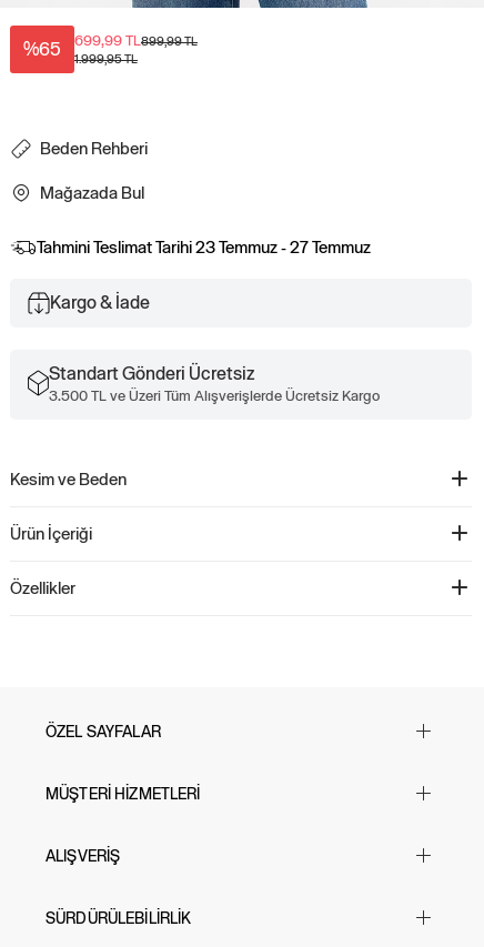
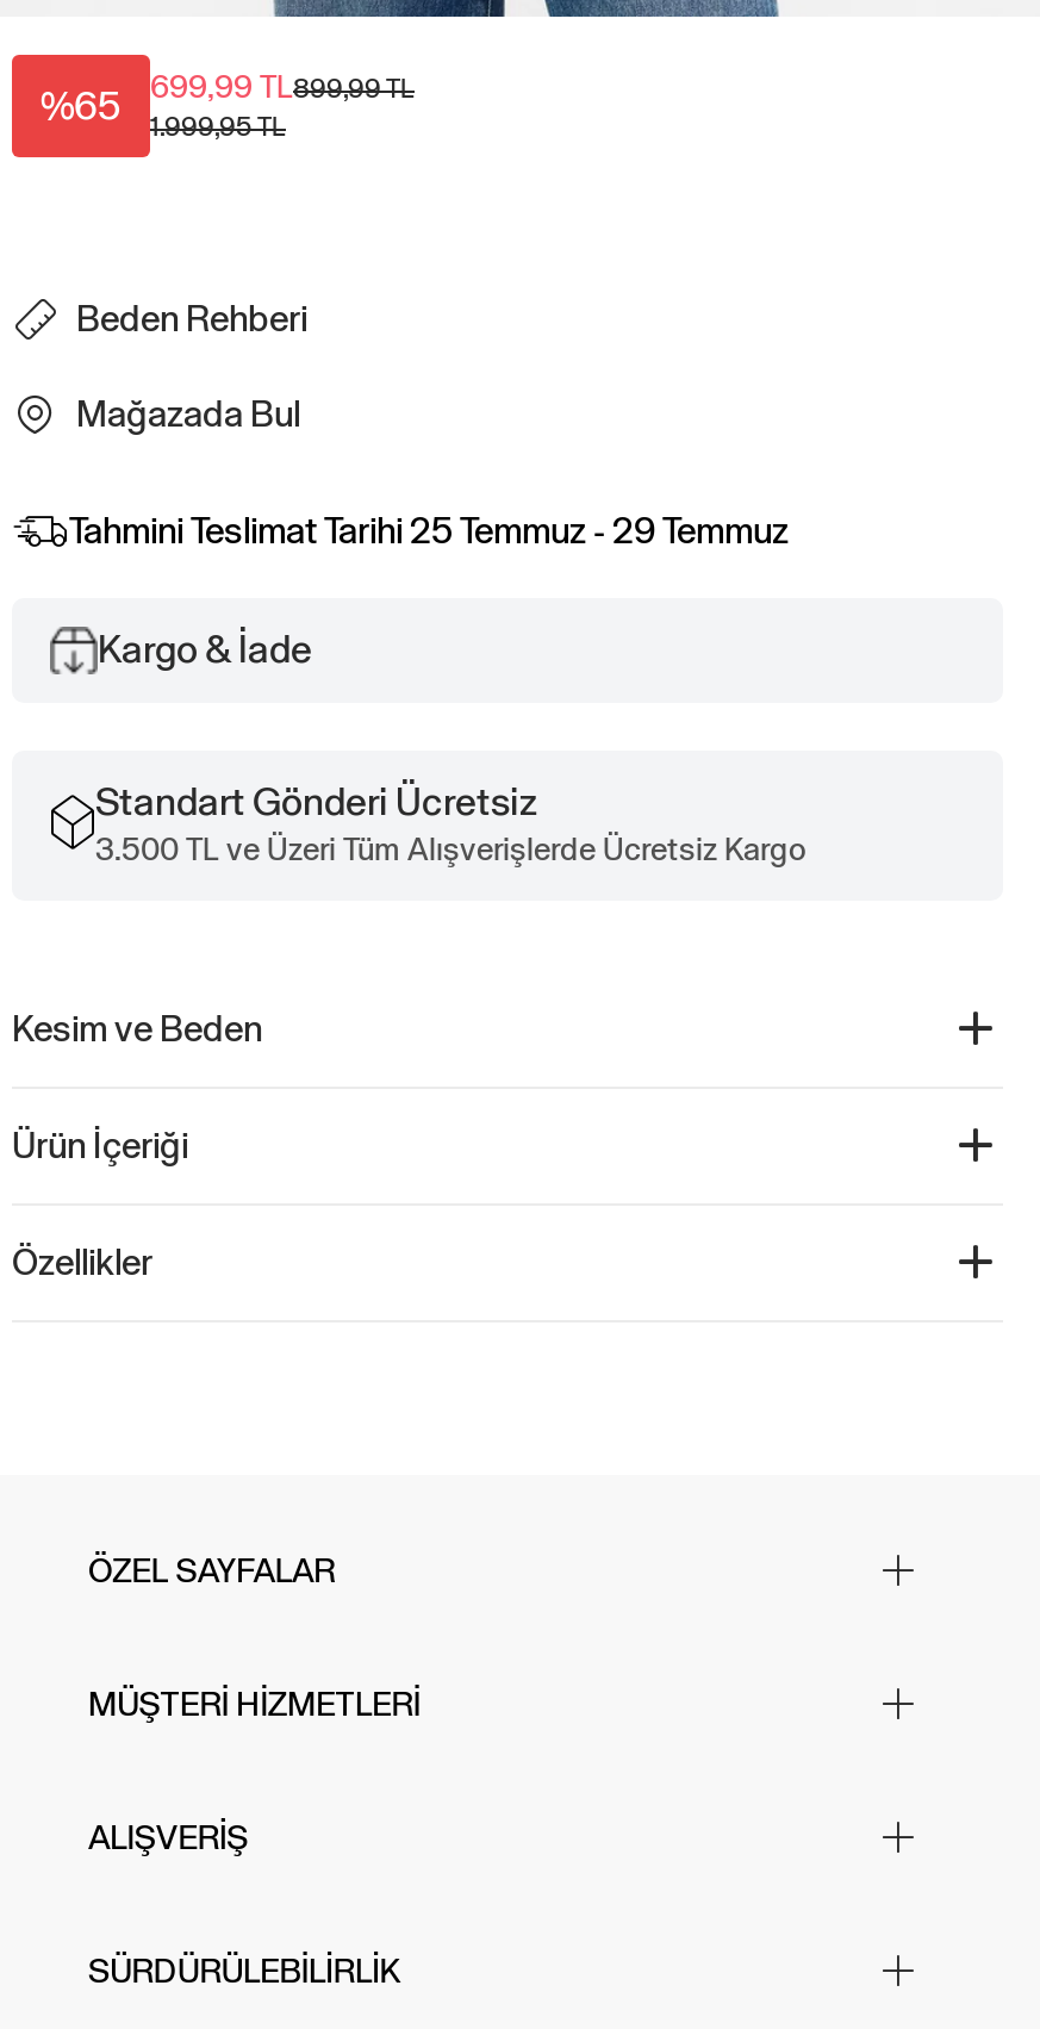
- Tahmini Teslimat Tarihi 23 Temmuz - 27 Temmuz
+ Tahmini Teslimat Tarihi 25 Temmuz - 29 Temmuz
